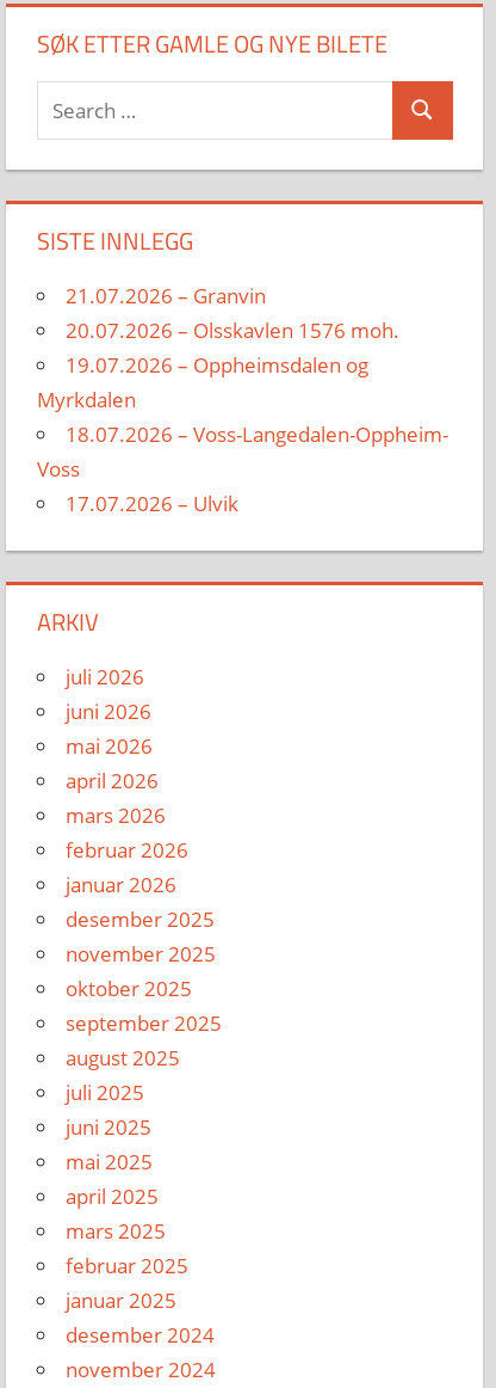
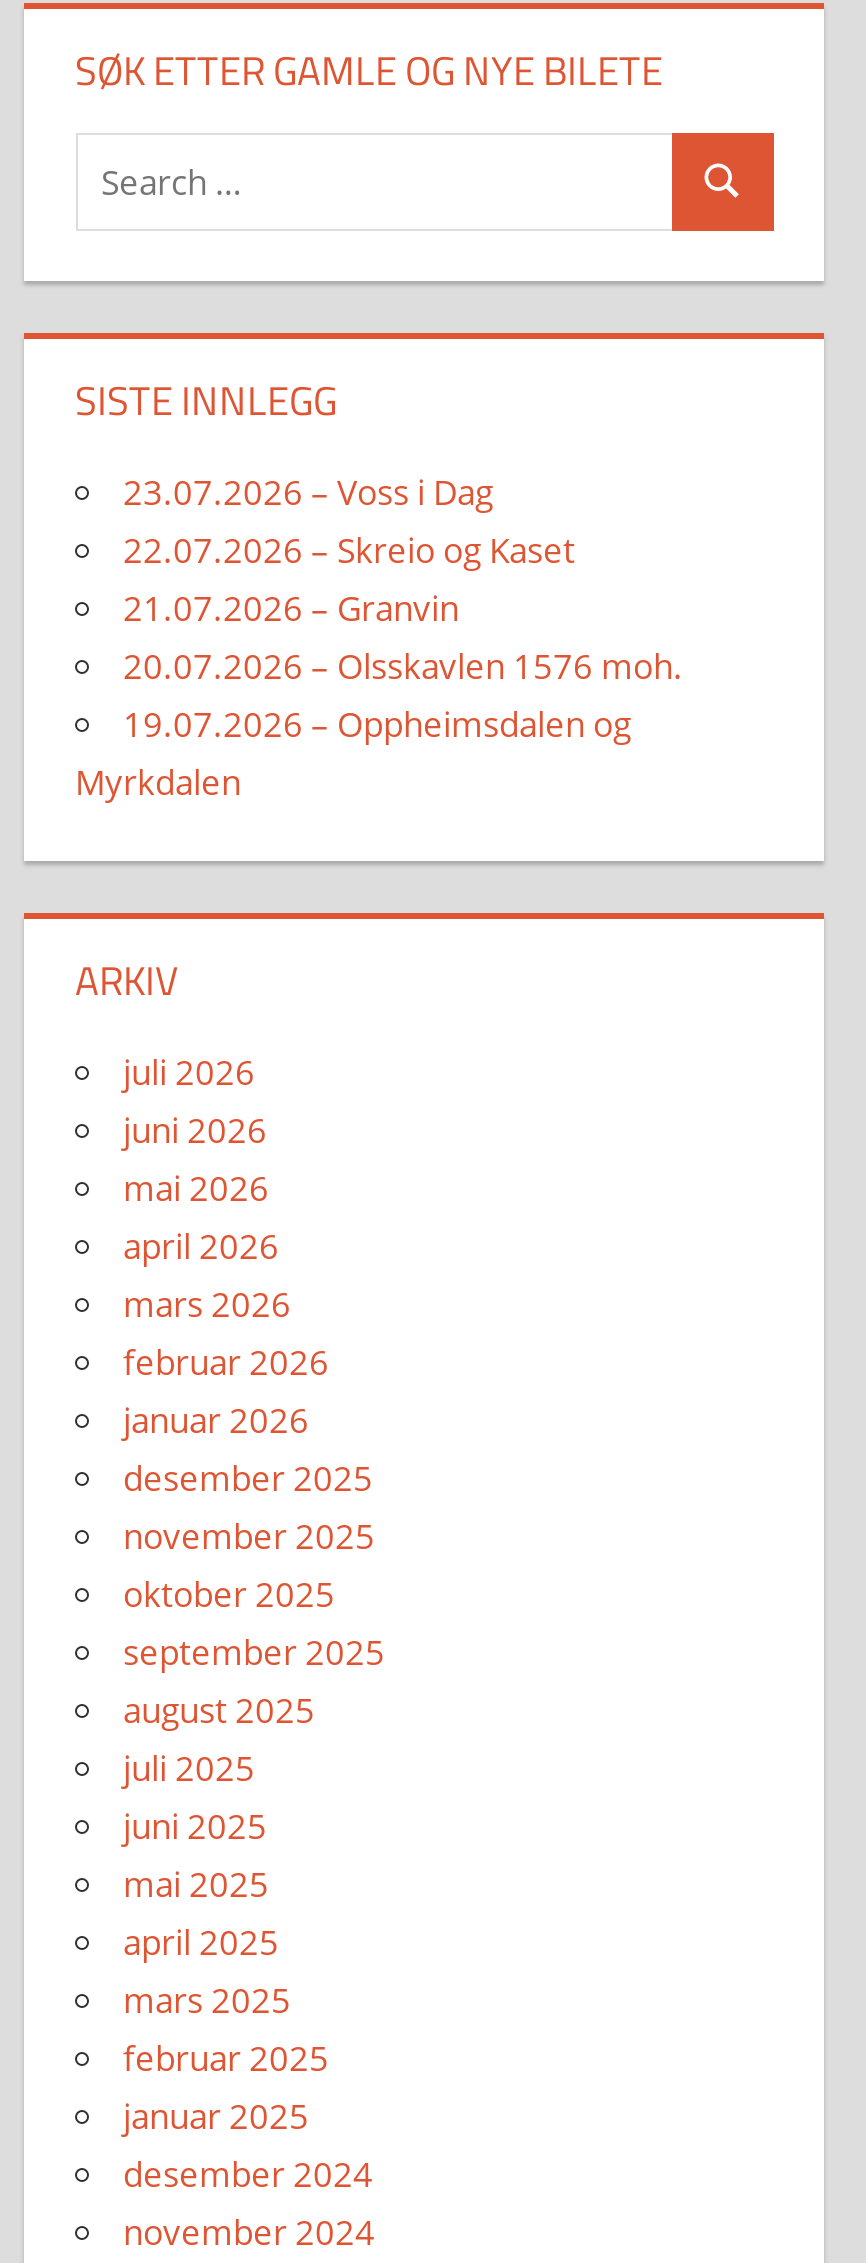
+ 23.07.2026 – Voss i Dag
+ 22.07.2026 – Skreio og Kaset

moved down: 21.07.2026 – Granvin | 20.07.2026 – Olsskavlen 1576 moh. | 19.07.2026 – Oppheimsdalen og | Myrkdalen

- 18.07.2026 – Voss-Langedalen-Oppheim-
- Voss
- 17.07.2026 – Ulvik
